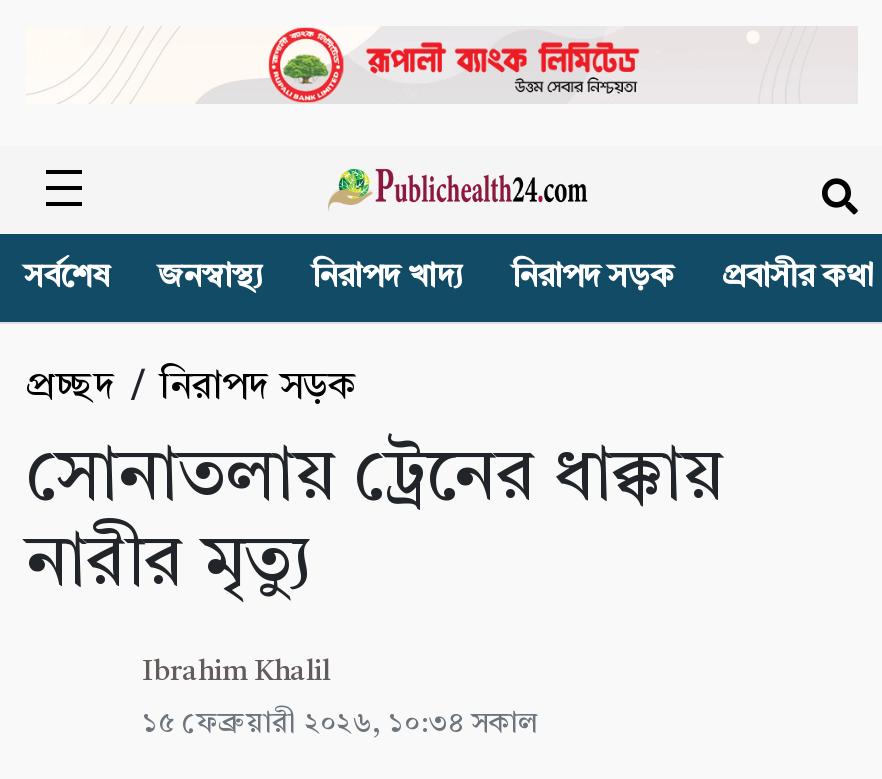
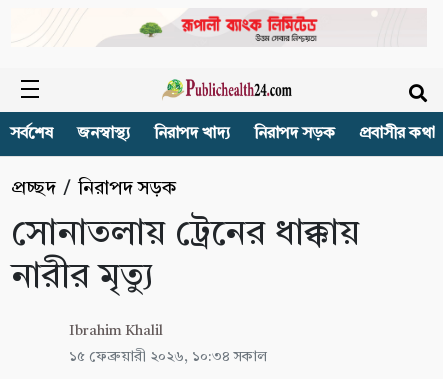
- [image]
+ [image]
